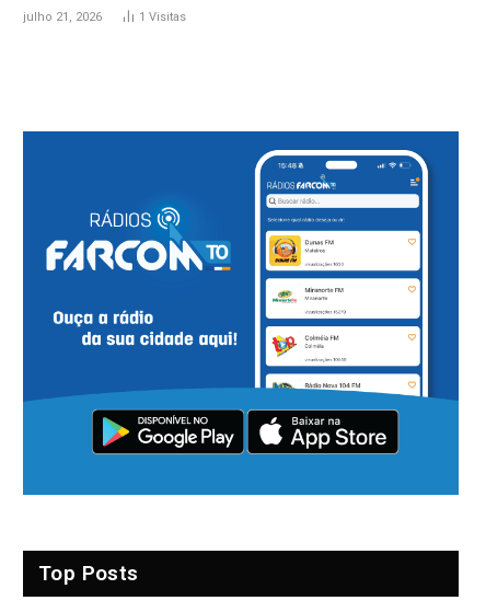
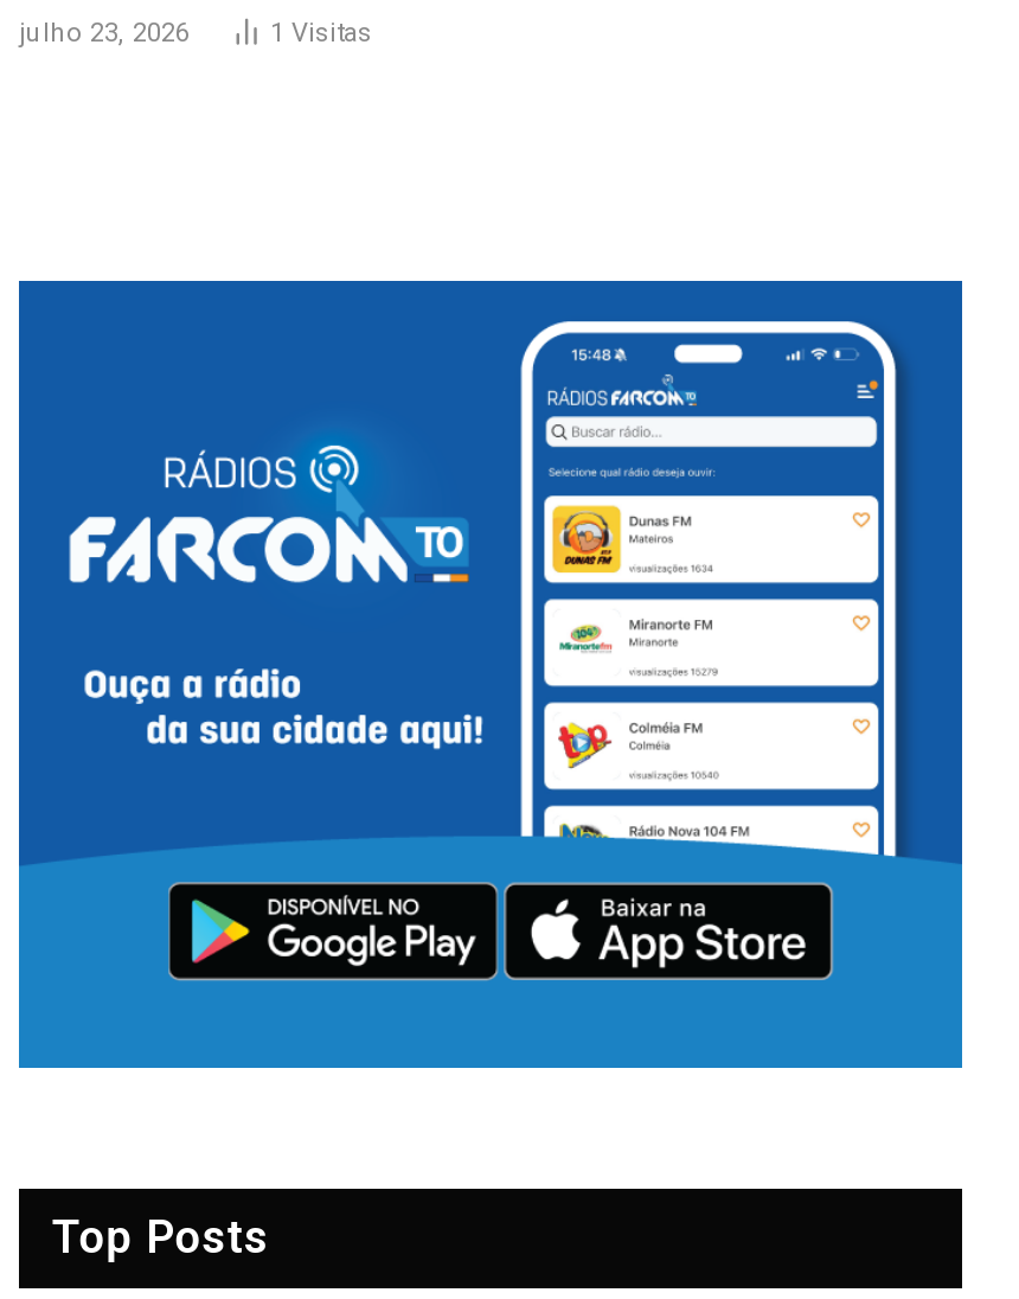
- julho 21, 2026
+ julho 23, 2026
